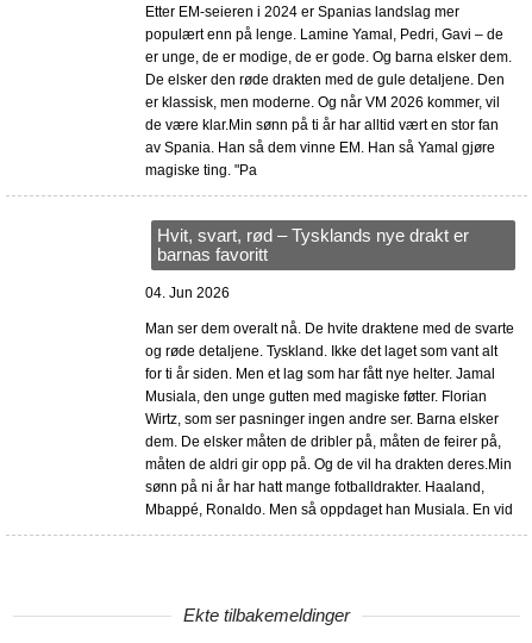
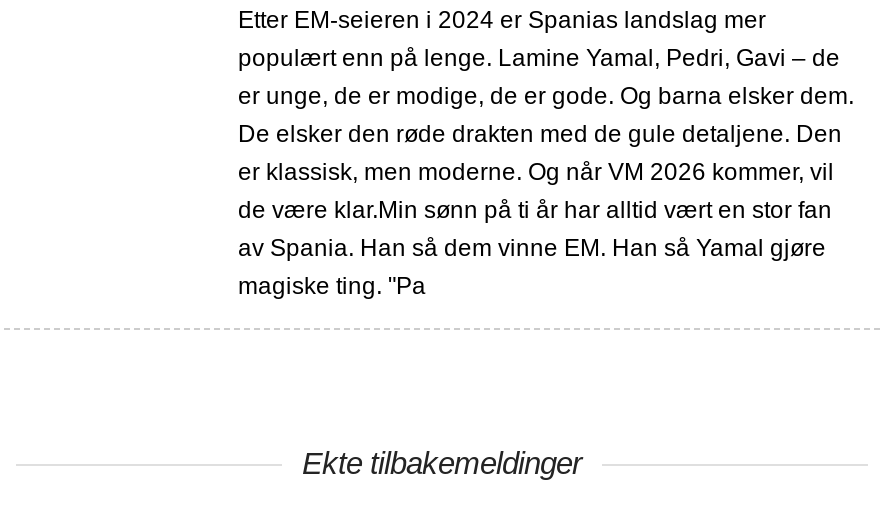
- Hvit, svart, rød – Tysklands nye drakt er
- barnas favoritt
- 04. Jun 2026
- Man ser dem overalt nå. De hvite draktene med de svarte
- og røde detaljene. Tyskland. Ikke det laget som vant alt
- for ti år siden. Men et lag som har fått nye helter. Jamal
- Musiala, den unge gutten med magiske føtter. Florian
- Wirtz, som ser pasninger ingen andre ser. Barna elsker
- dem. De elsker måten de dribler på, måten de feirer på,
- måten de aldri gir opp på. Og de vil ha drakten deres.Min
- sønn på ni år har hatt mange fotballdrakter. Haaland,
- Mbappé, Ronaldo. Men så oppdaget han Musiala. En vid
